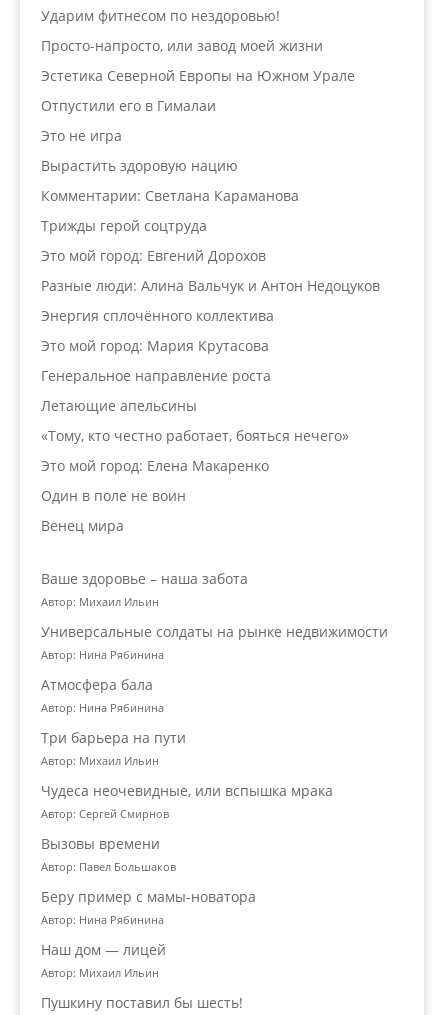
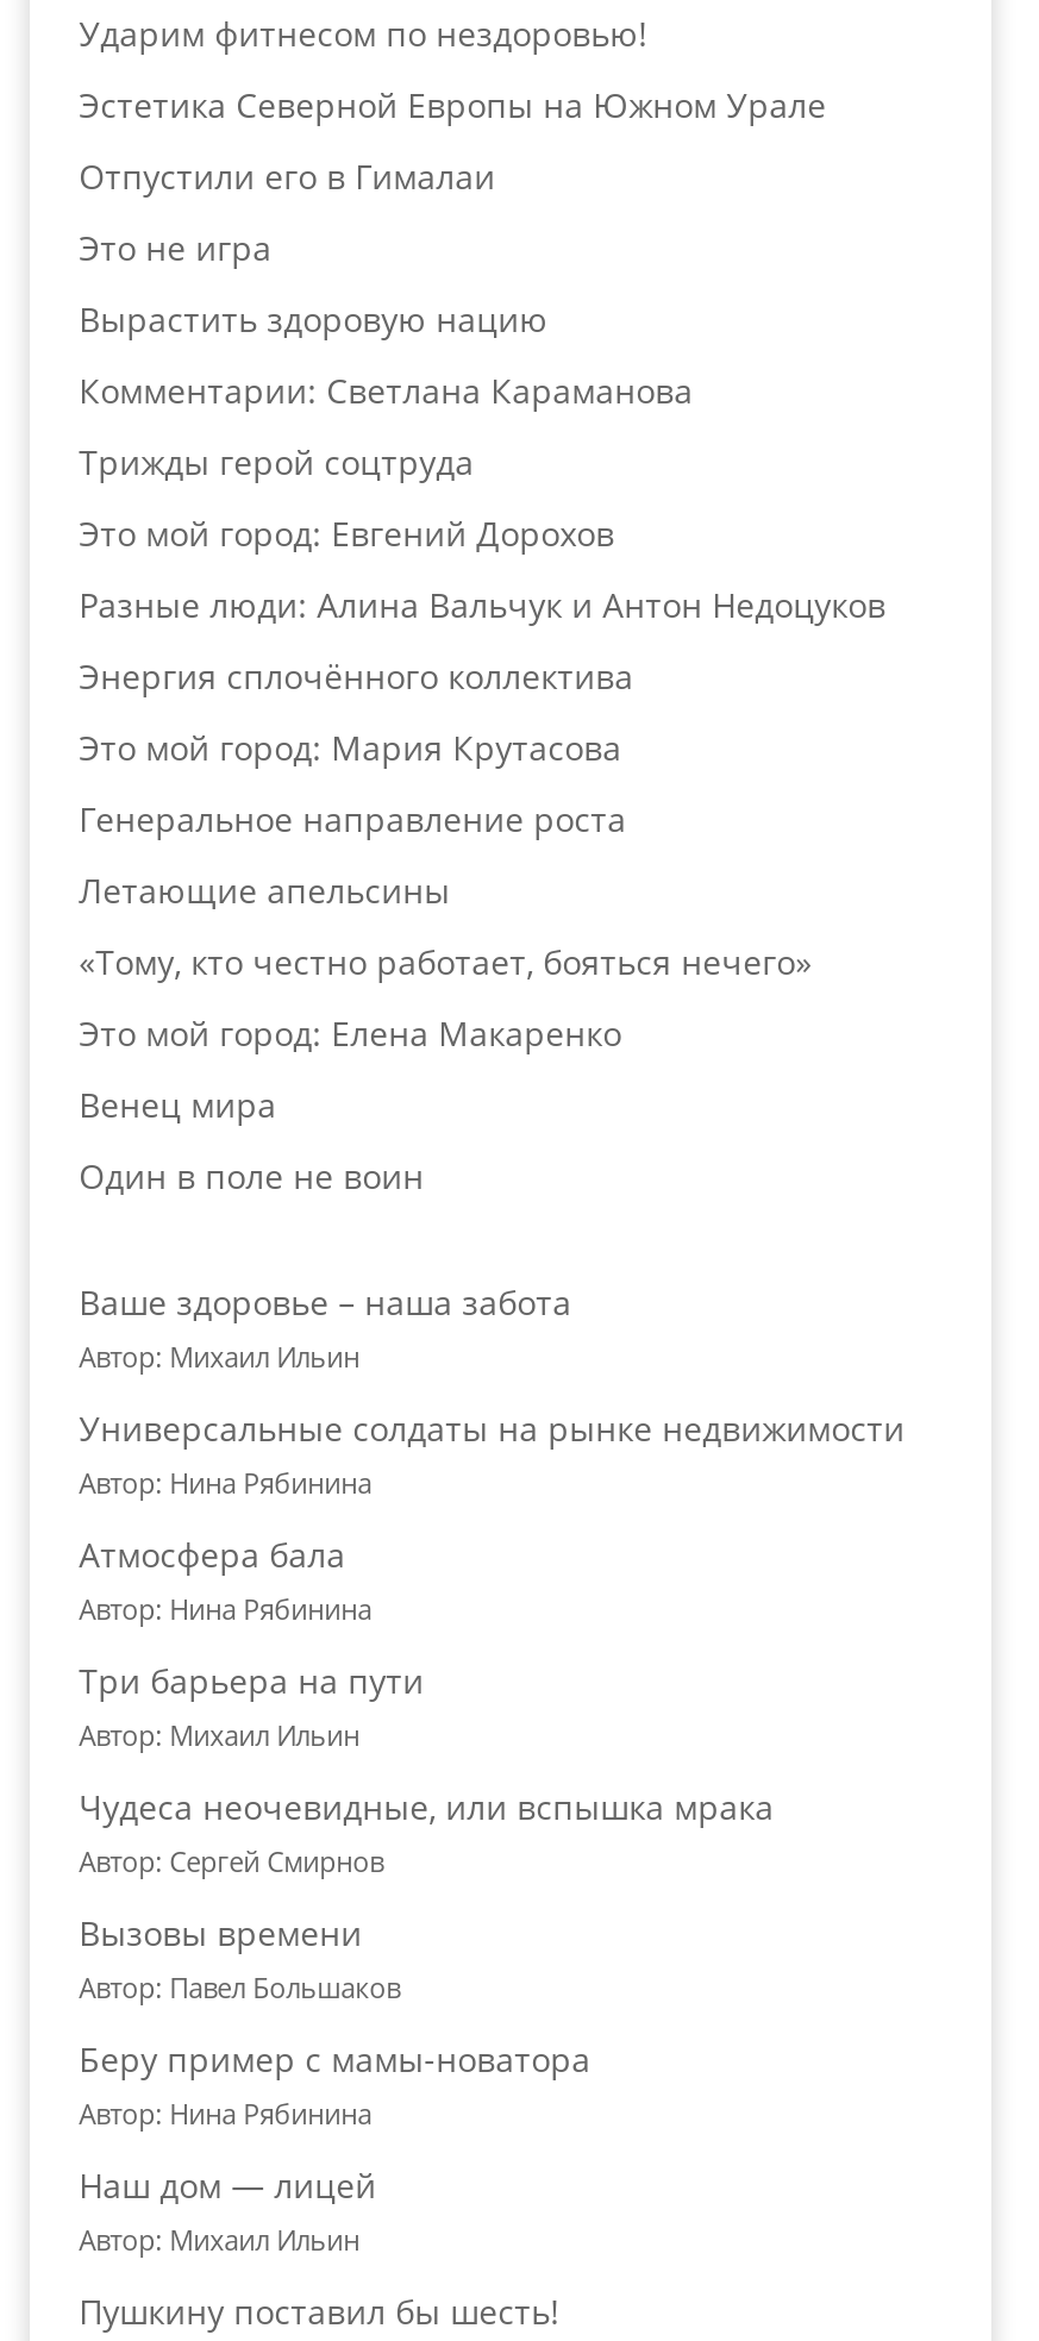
- Просто-напросто, или завод моей жизни

moved up: Венец мира
